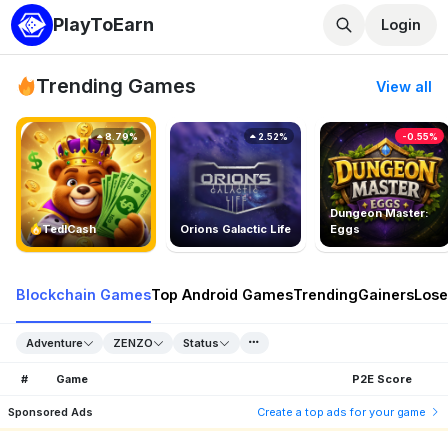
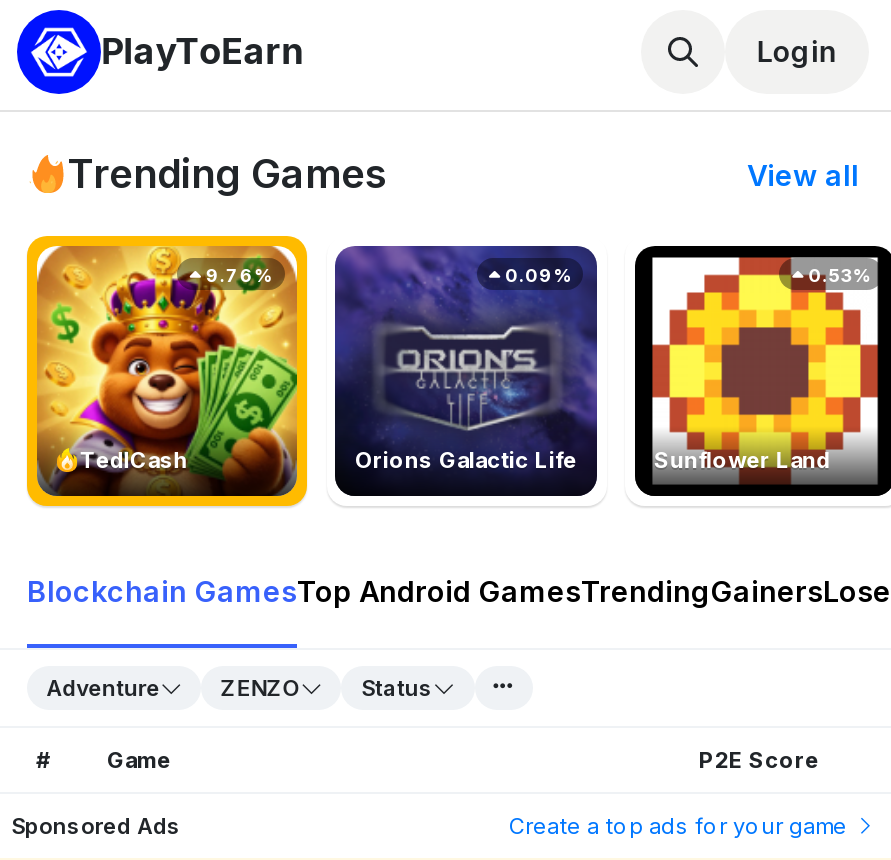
- [image]
- -0.55%
+ [image]
+ 0.53%

- 8.79%
+ 9.76%

- 2.52%
+ 0.09%

- Dungeon Master:
- Eggs
+ Sunflower Land
